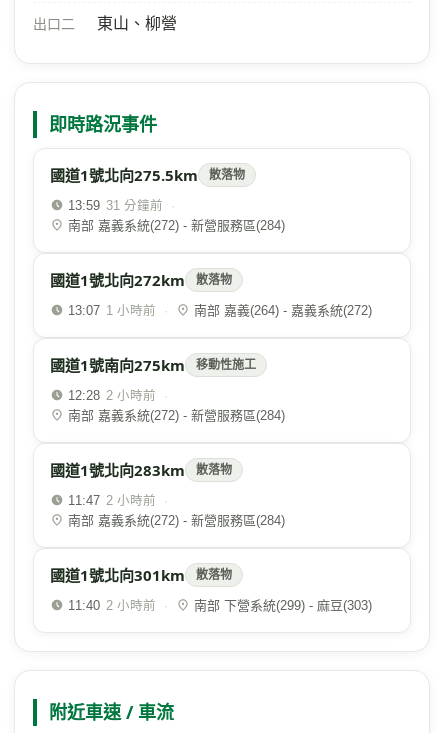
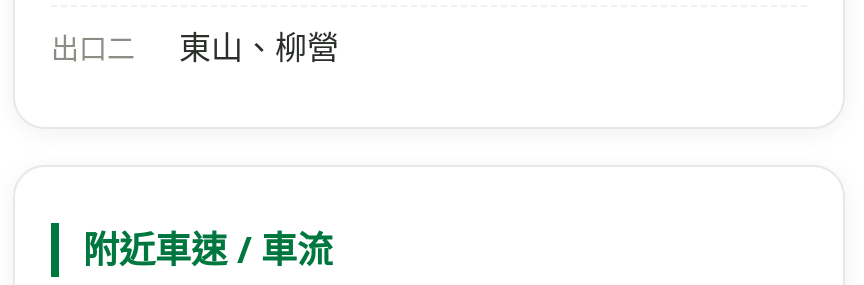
- 即時路況事件
- 國道1號北向275.5km
- 散落物
- 13:59 31 分鐘前 ·
- 南部 嘉義系統(272) - 新營服務區(284)
- 國道1號北向272km
- 散落物
- 13:07 1 小時前 ·
- 南部 嘉義(264) - 嘉義系統(272)
- 國道1號南向275km
- 移動性施工
- 12:28 2 小時前 ·
- 南部 嘉義系統(272) - 新營服務區(284)
- 國道1號北向283km
- 散落物
- 11:47 2 小時前 ·
- 南部 嘉義系統(272) - 新營服務區(284)
- 國道1號北向301km
- 散落物
- 11:40 2 小時前 ·
- 南部 下營系統(299) - 麻豆(303)
